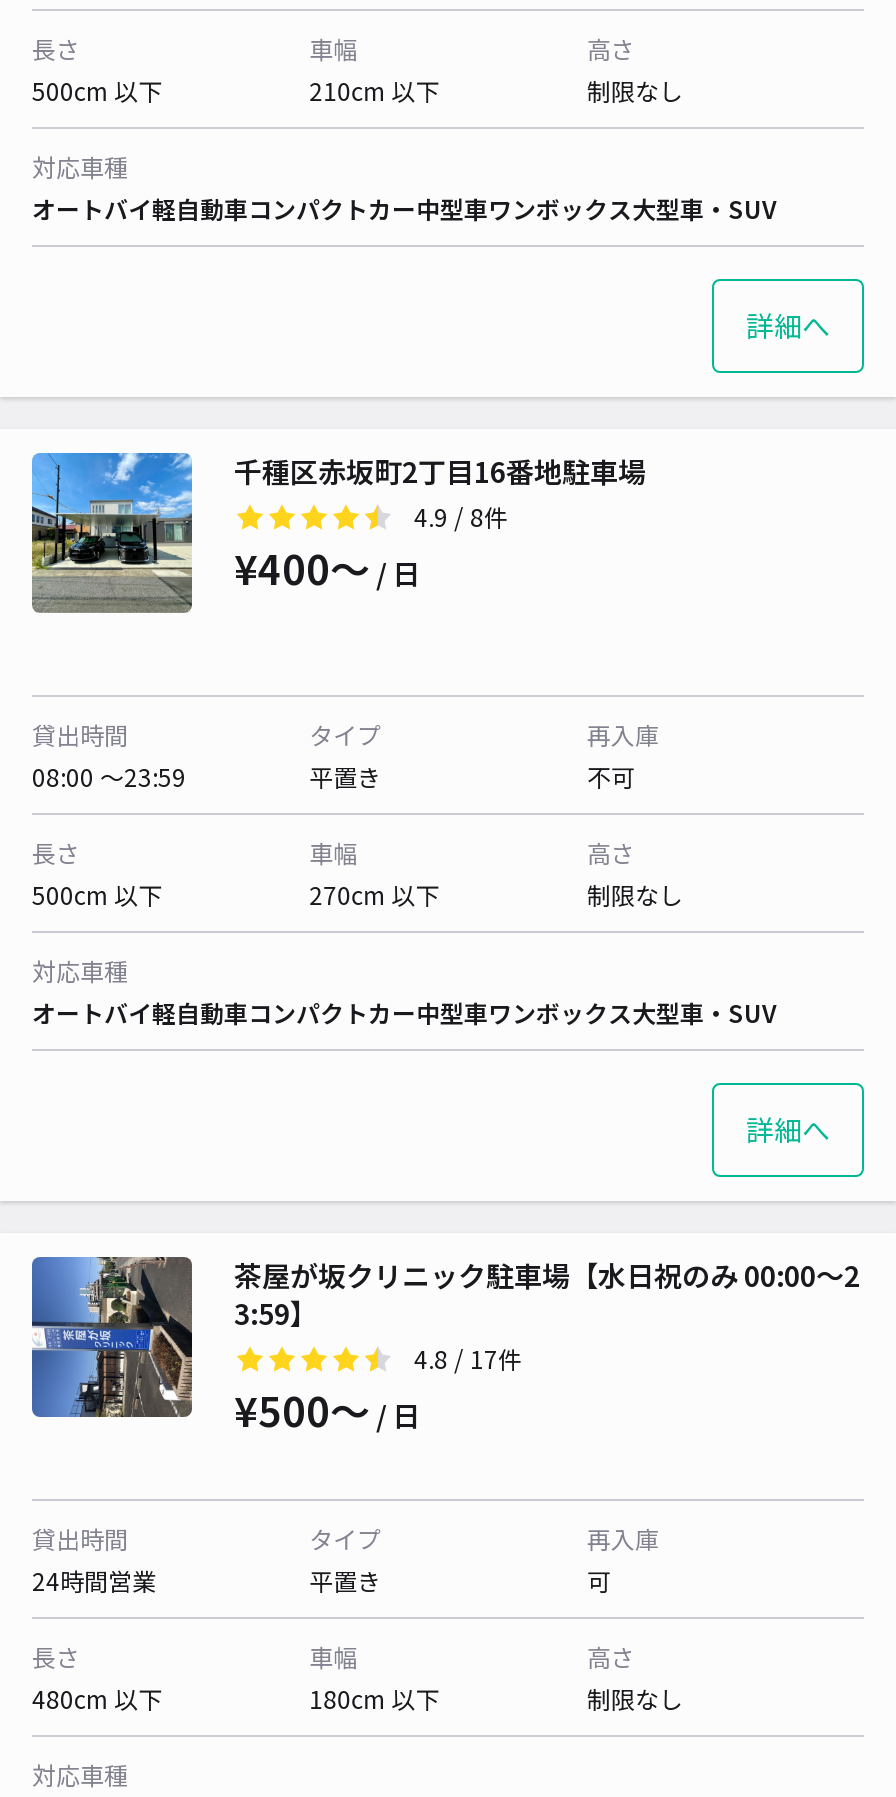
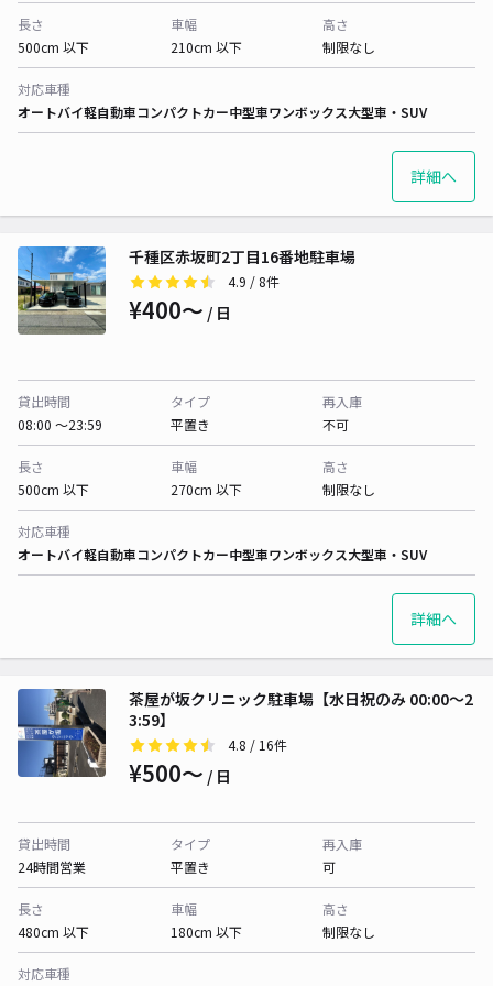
- 4.8 / 17件
+ 4.8 / 16件
